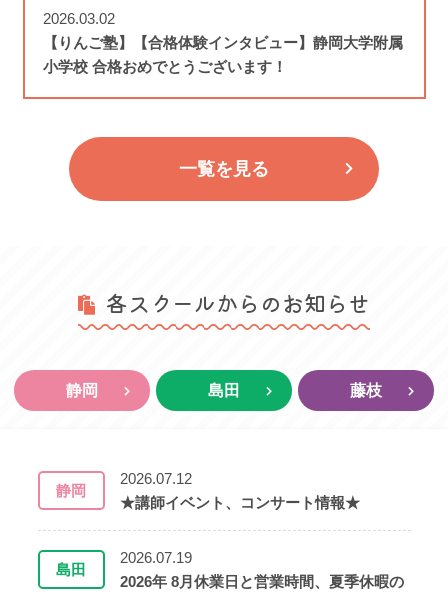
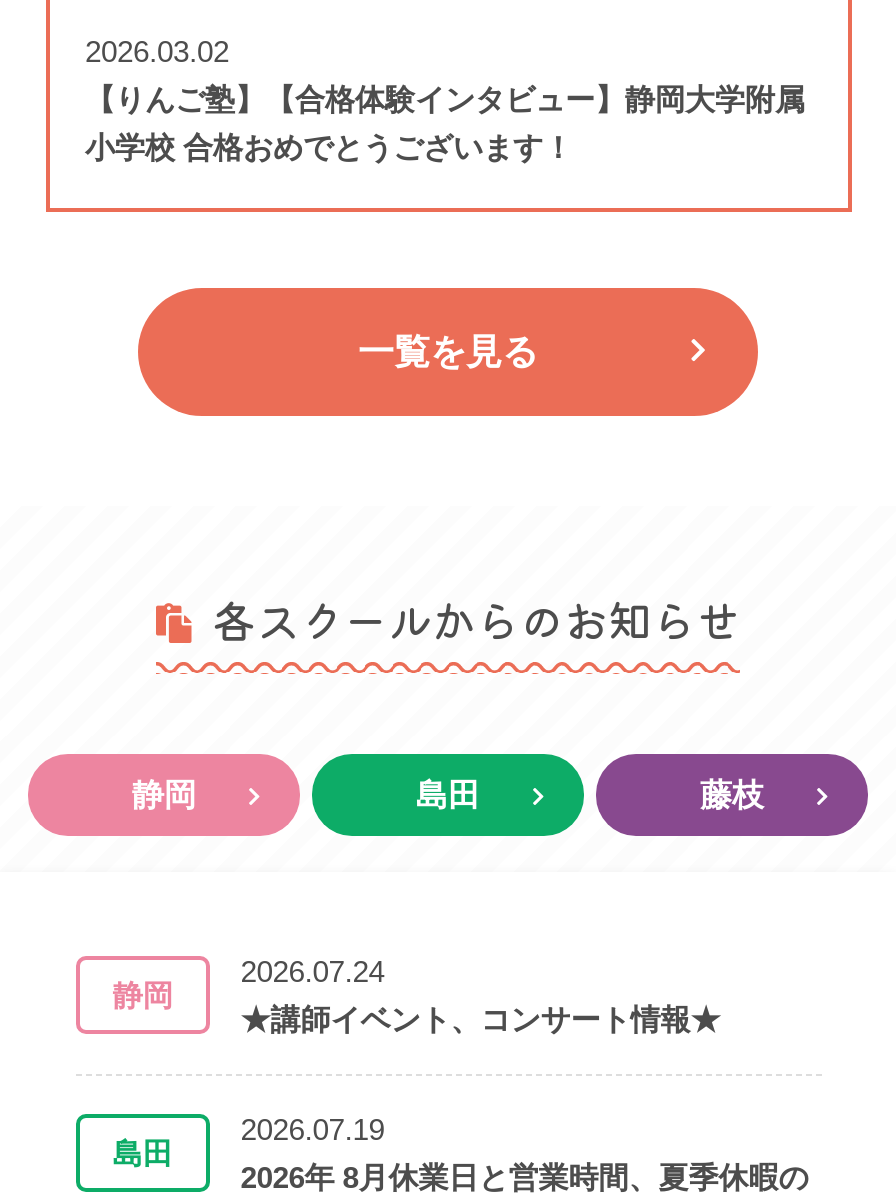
- 2026.07.12
+ 2026.07.24
